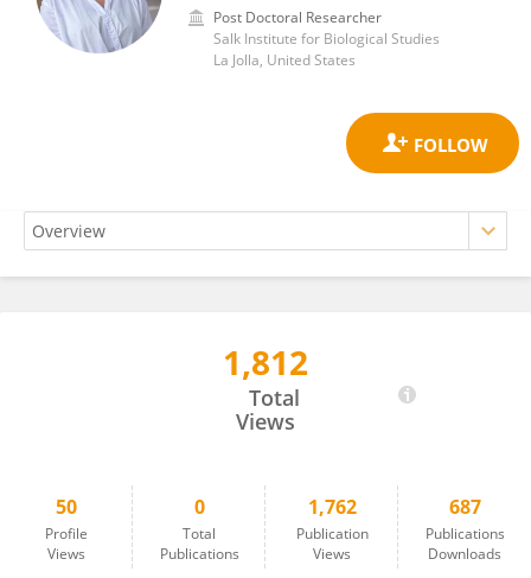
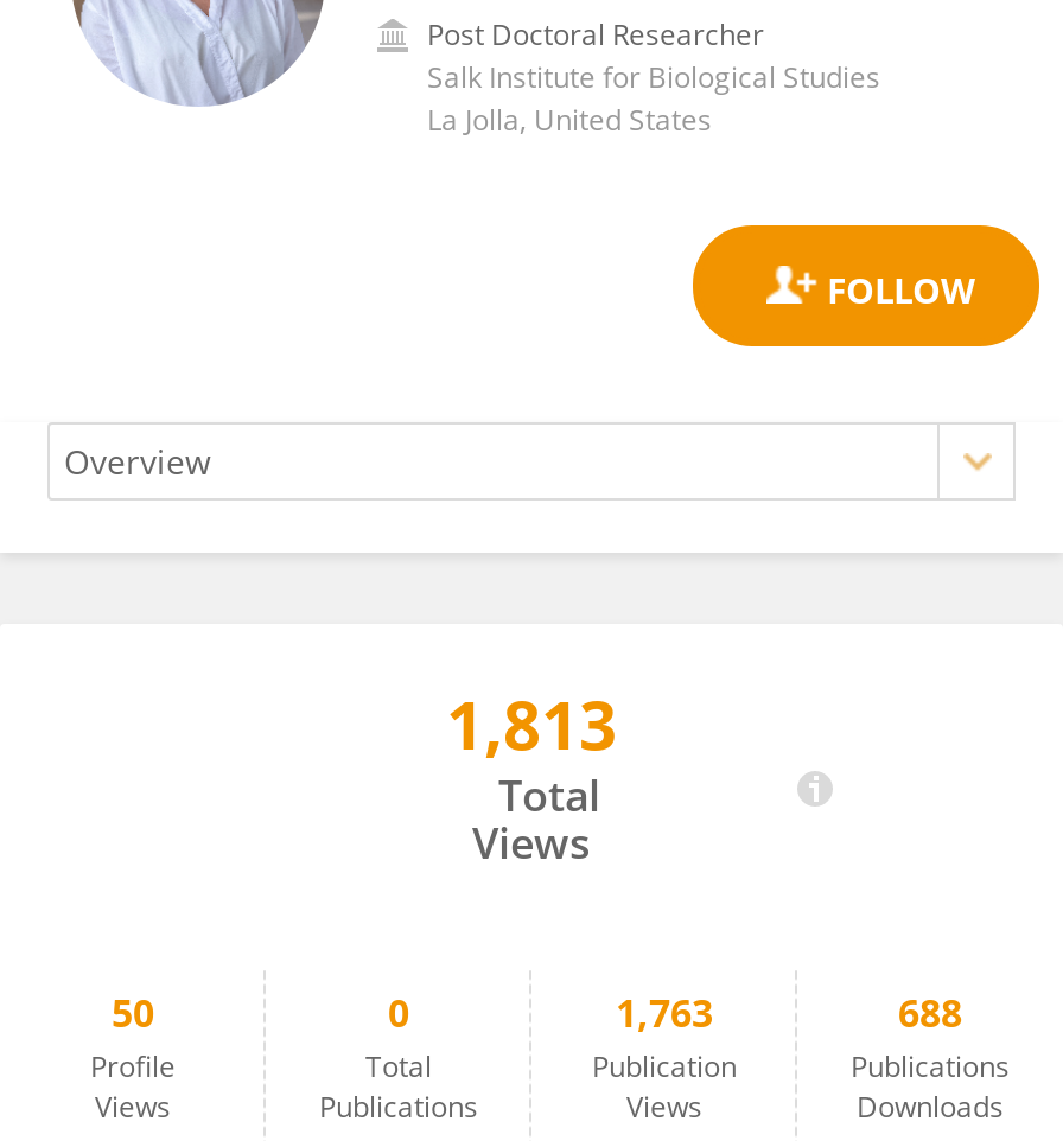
- 1,812
+ 1,813

- 1,762
+ 1,763

- 687
+ 688
